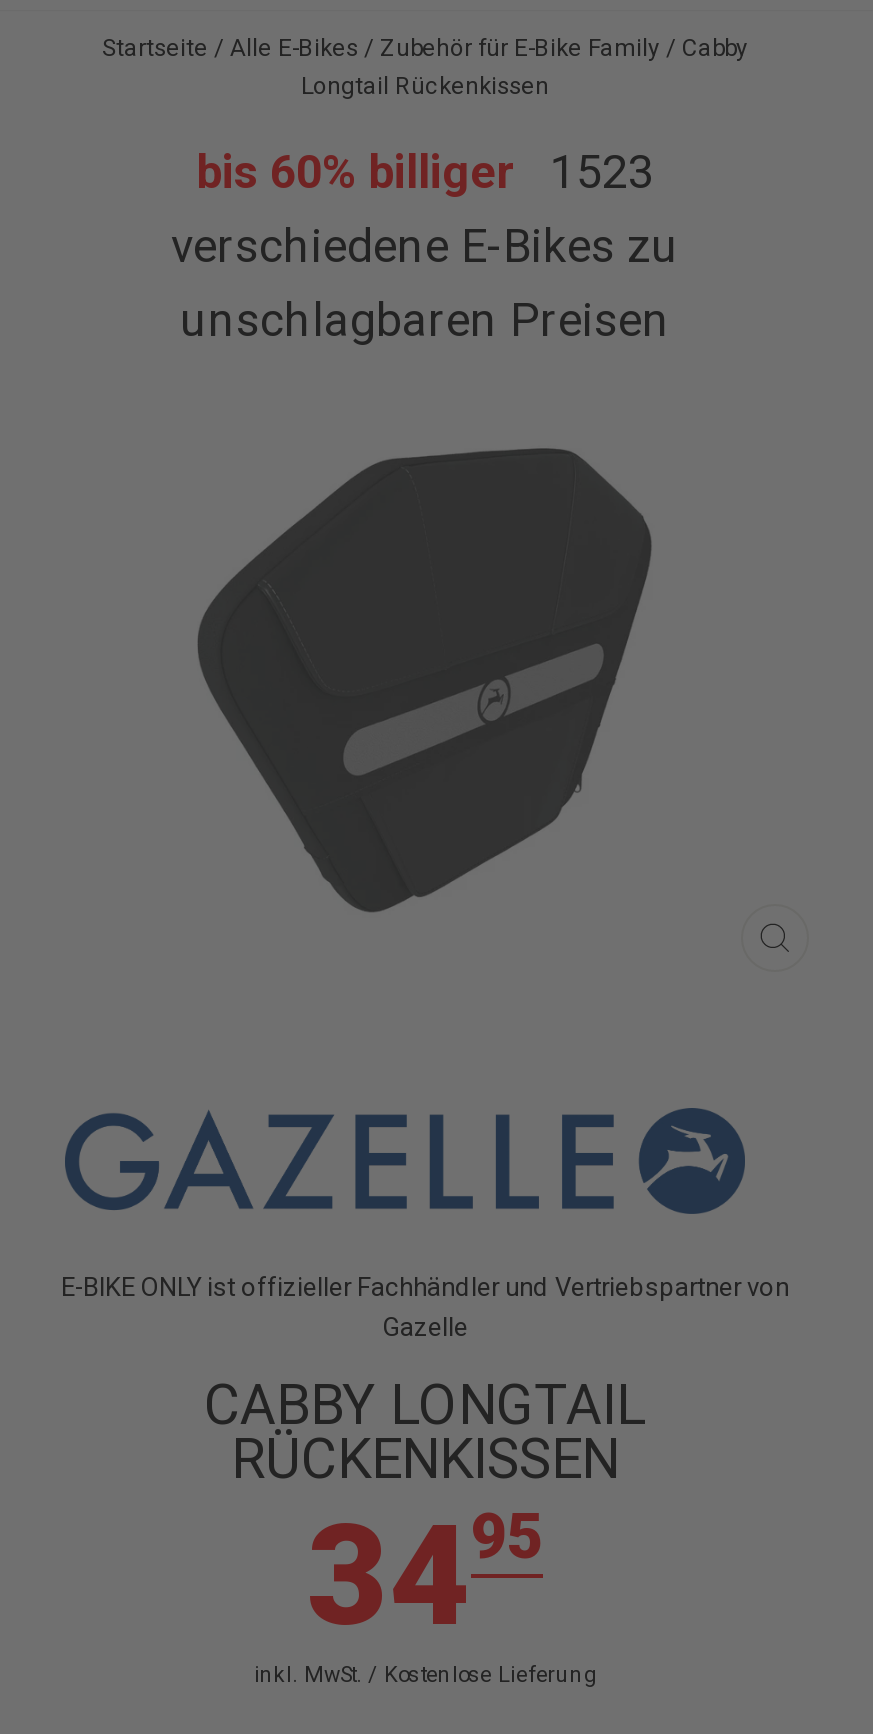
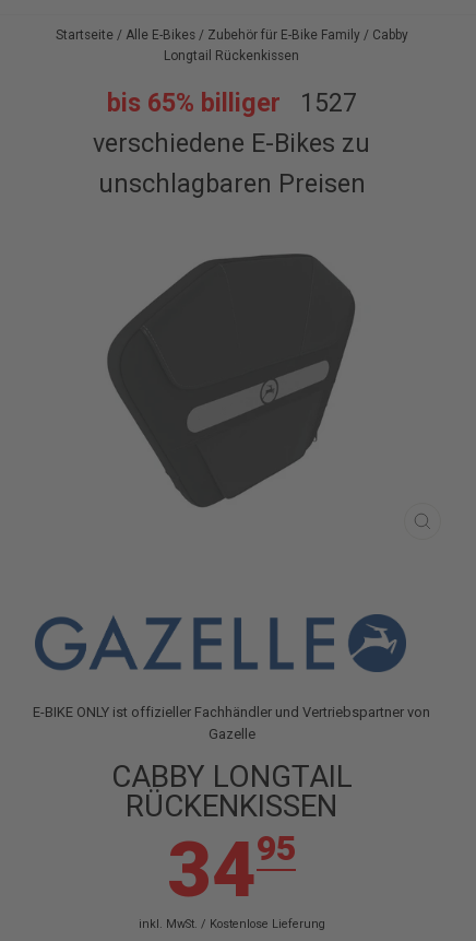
- bis 60% billiger 1523
+ bis 65% billiger 1527
